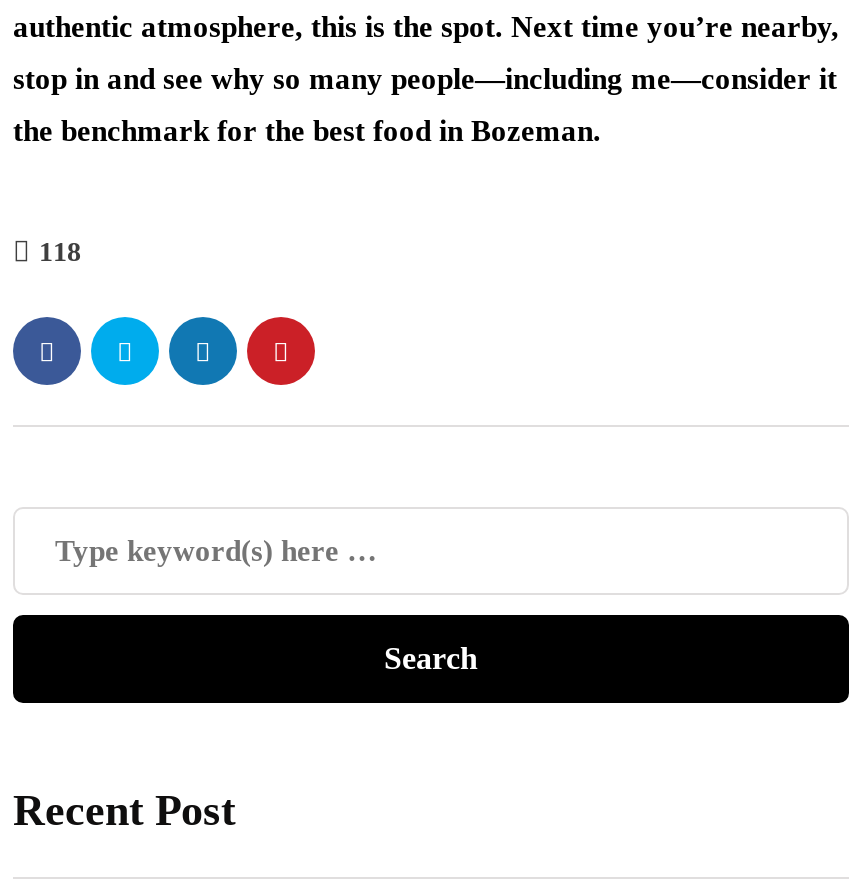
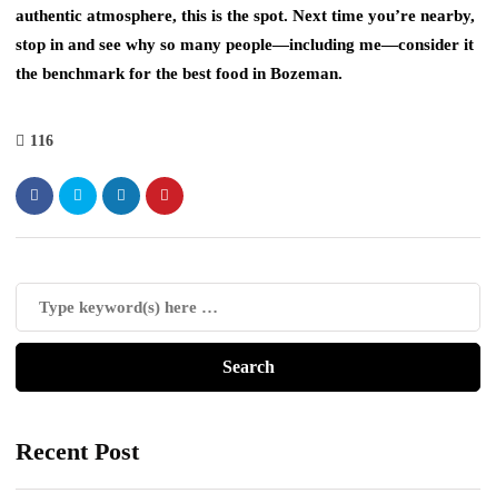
- 118
+ 116
